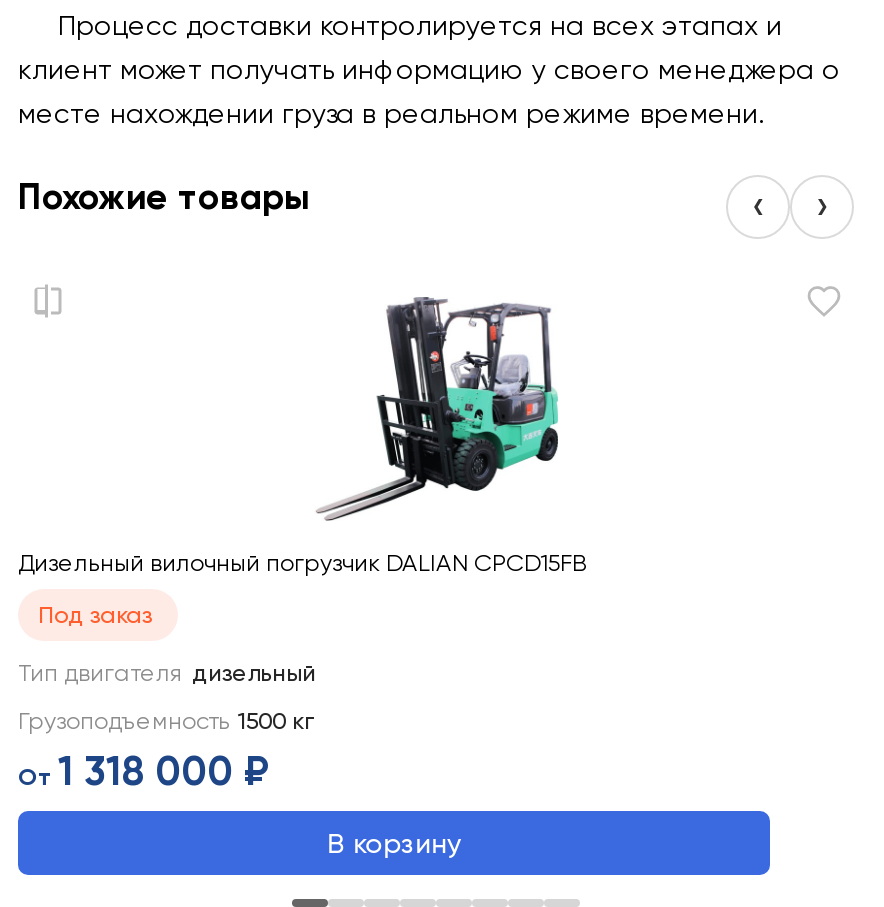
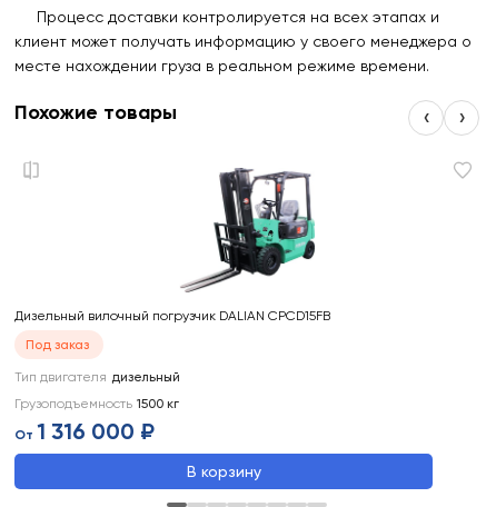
- От1 318 000 ₽
+ От1 316 000 ₽
